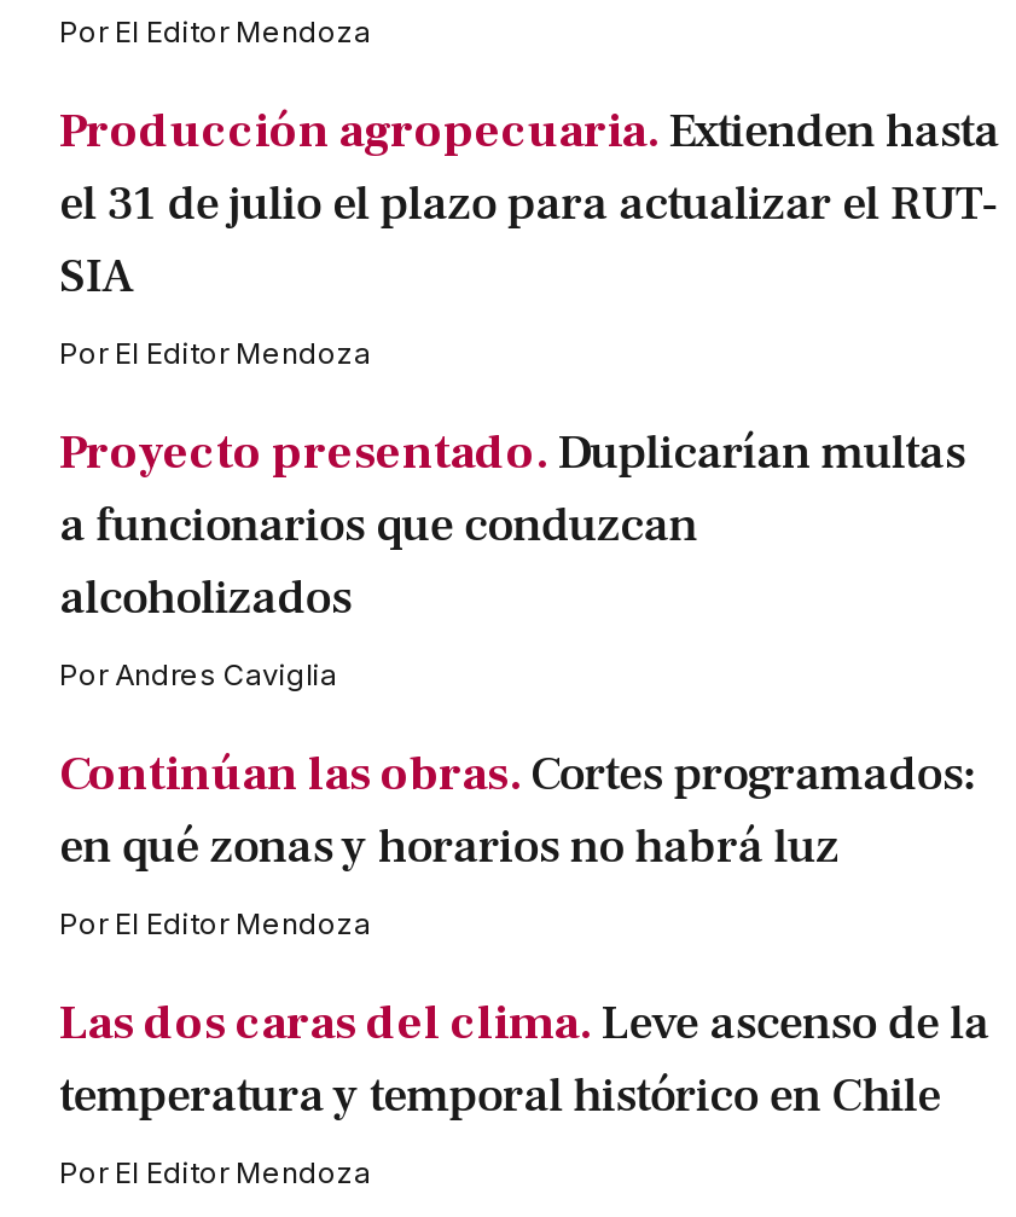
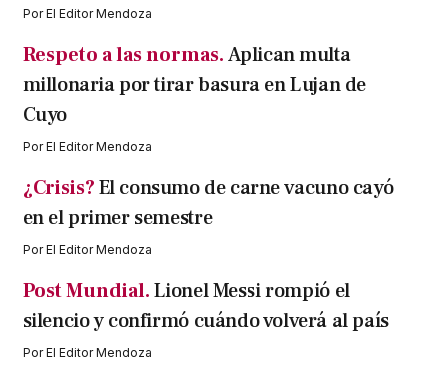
- Producción agropecuaria. Extienden hasta
- el 31 de julio el plazo para actualizar el RUT-
- SIA
+ Respeto a las normas. Aplican multa
+ millonaria por tirar basura en Lujan de
+ Cuyo

- Proyecto presentado. Duplicarían multas
- a funcionarios que conduzcan
- alcoholizados
- Por Andres Caviglia
- Continúan las obras. Cortes programados:
- en qué zonas y horarios no habrá luz
+ ¿Crisis? El consumo de carne vacuno cayó
+ en el primer semestre

- Las dos caras del clima. Leve ascenso de la
- temperatura y temporal histórico en Chile
+ Post Mundial. Lionel Messi rompió el
+ silencio y confirmó cuándo volverá al país
